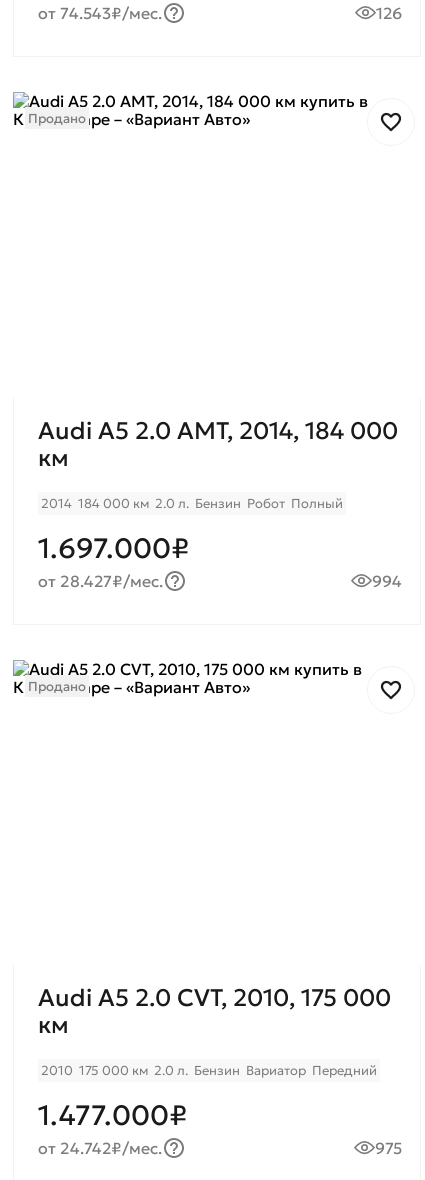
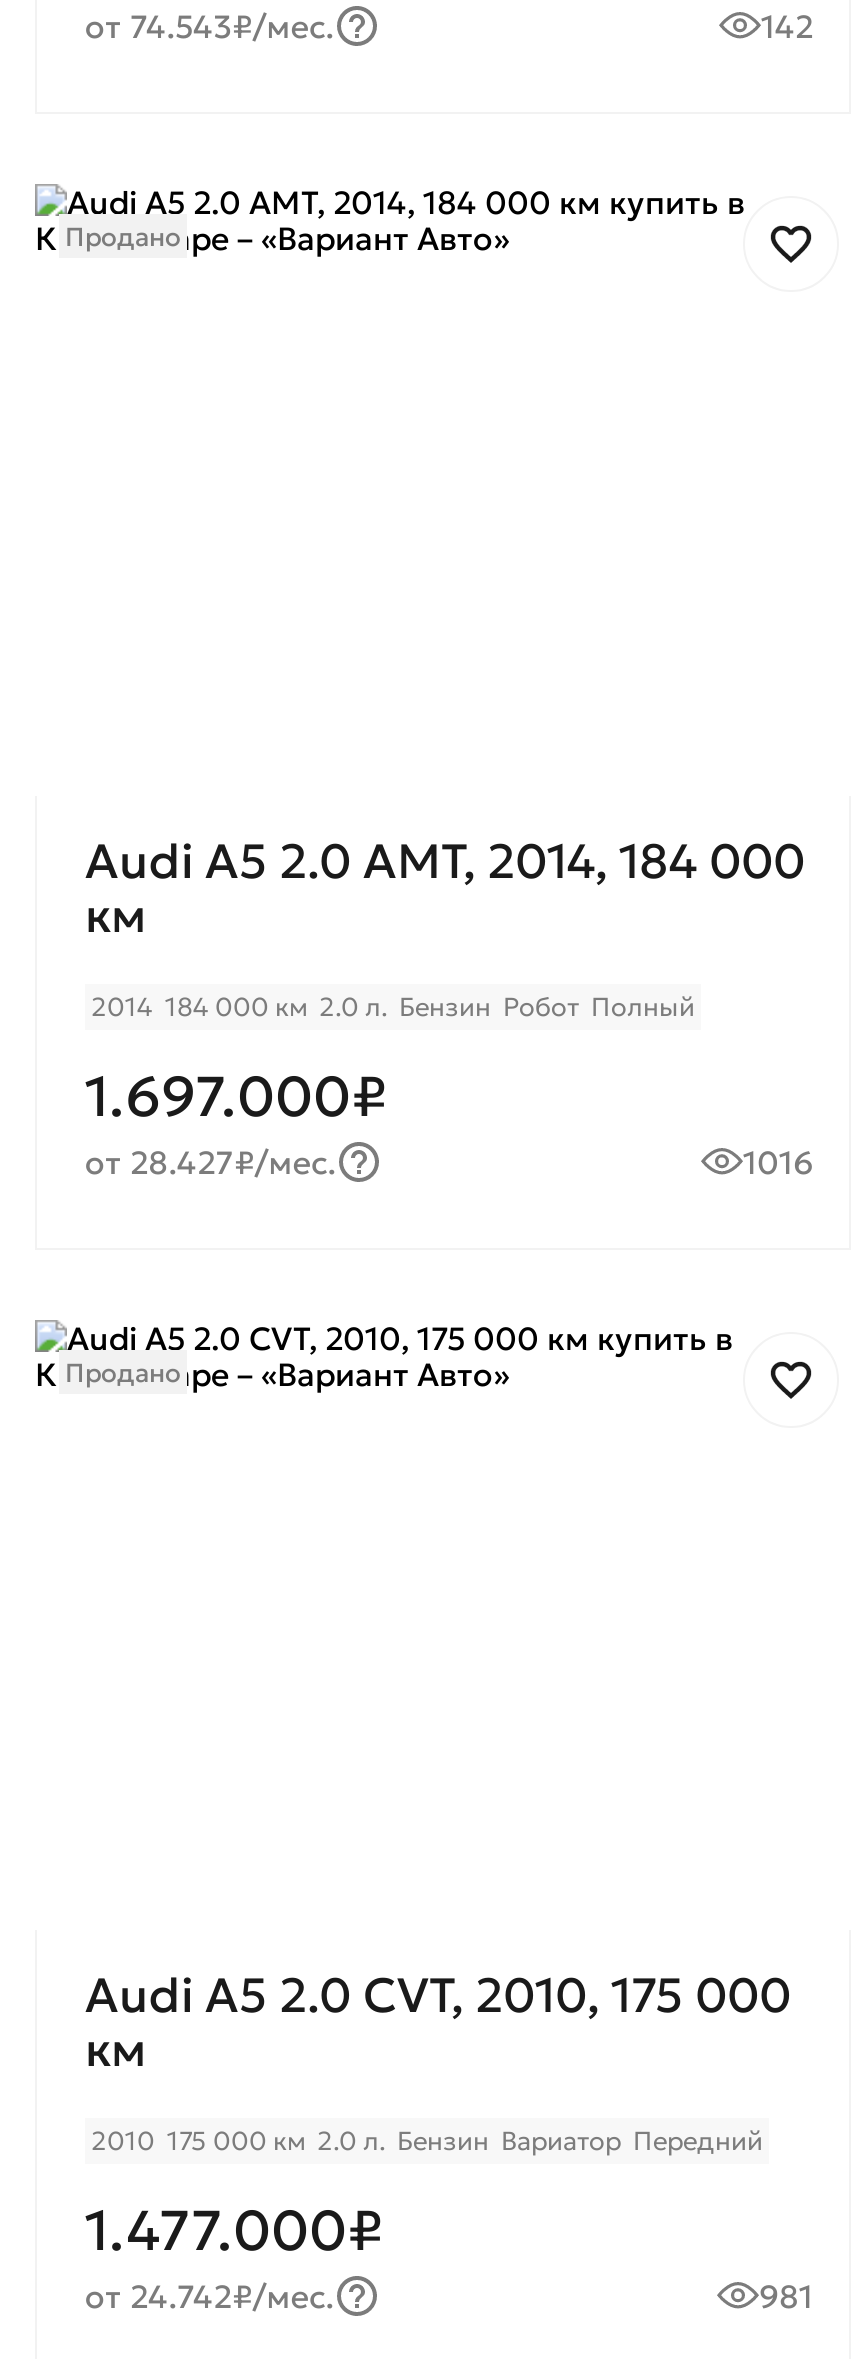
- 126
+ 142

- 994
+ 1016

- 975
+ 981
